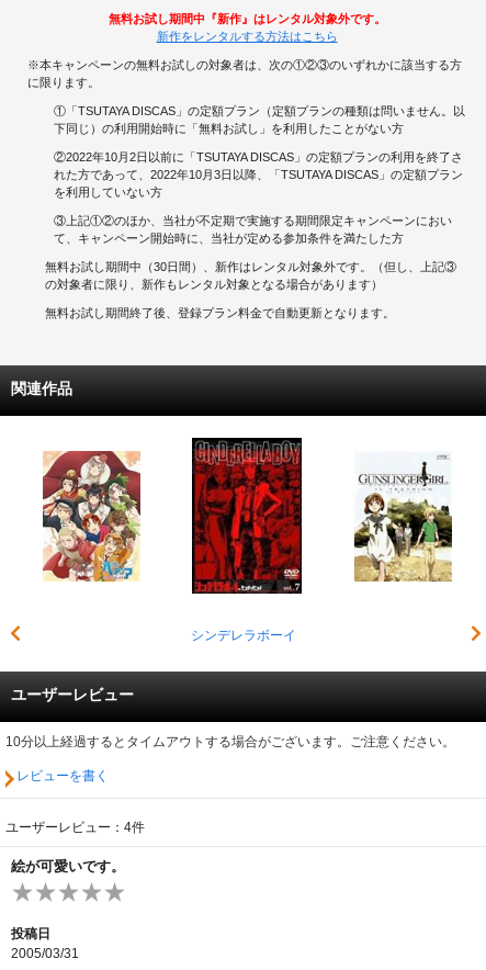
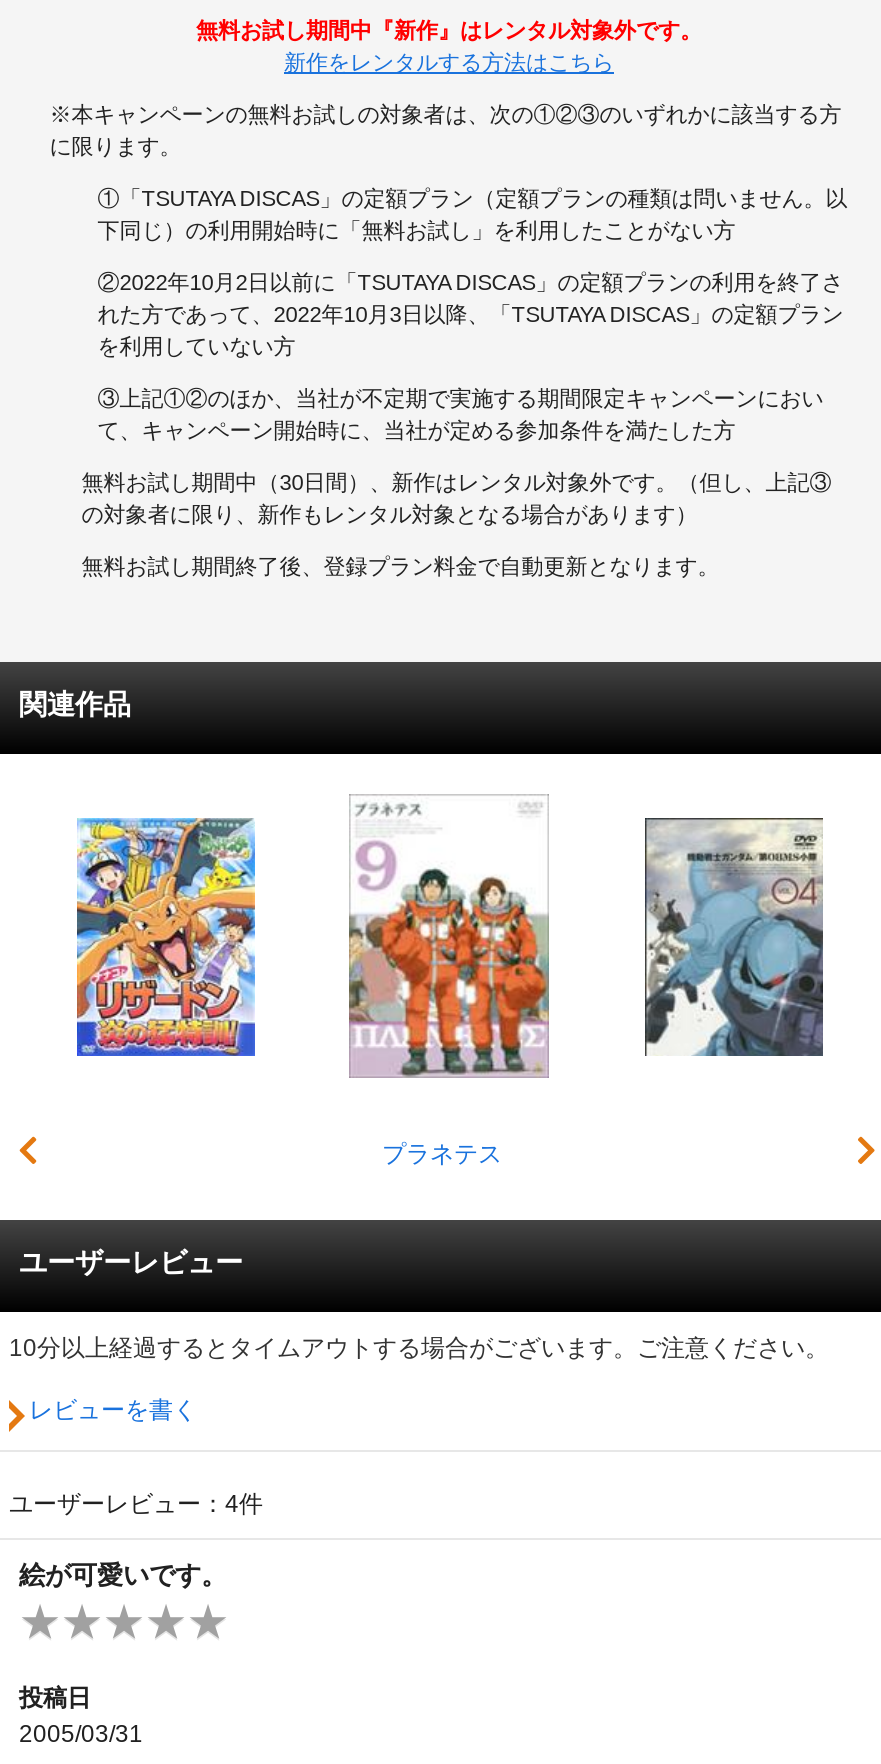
- [image]
- シンデレラボーイ
+ [image]
+ プラネテス

- [image]
+ [image]

- [image]
+ [image]
